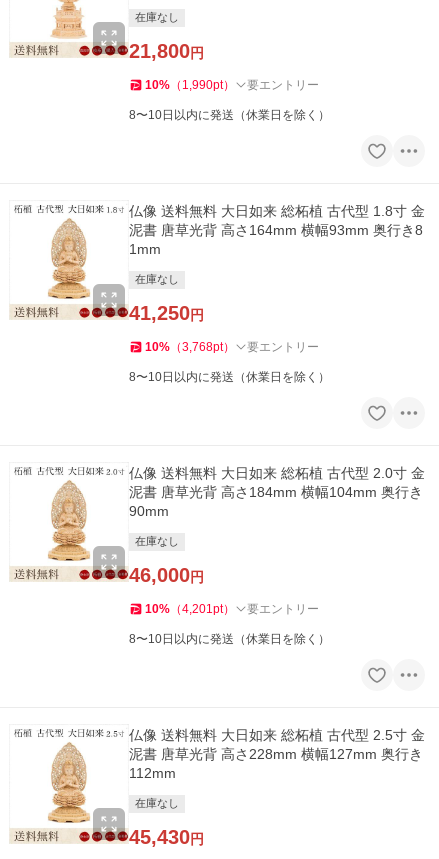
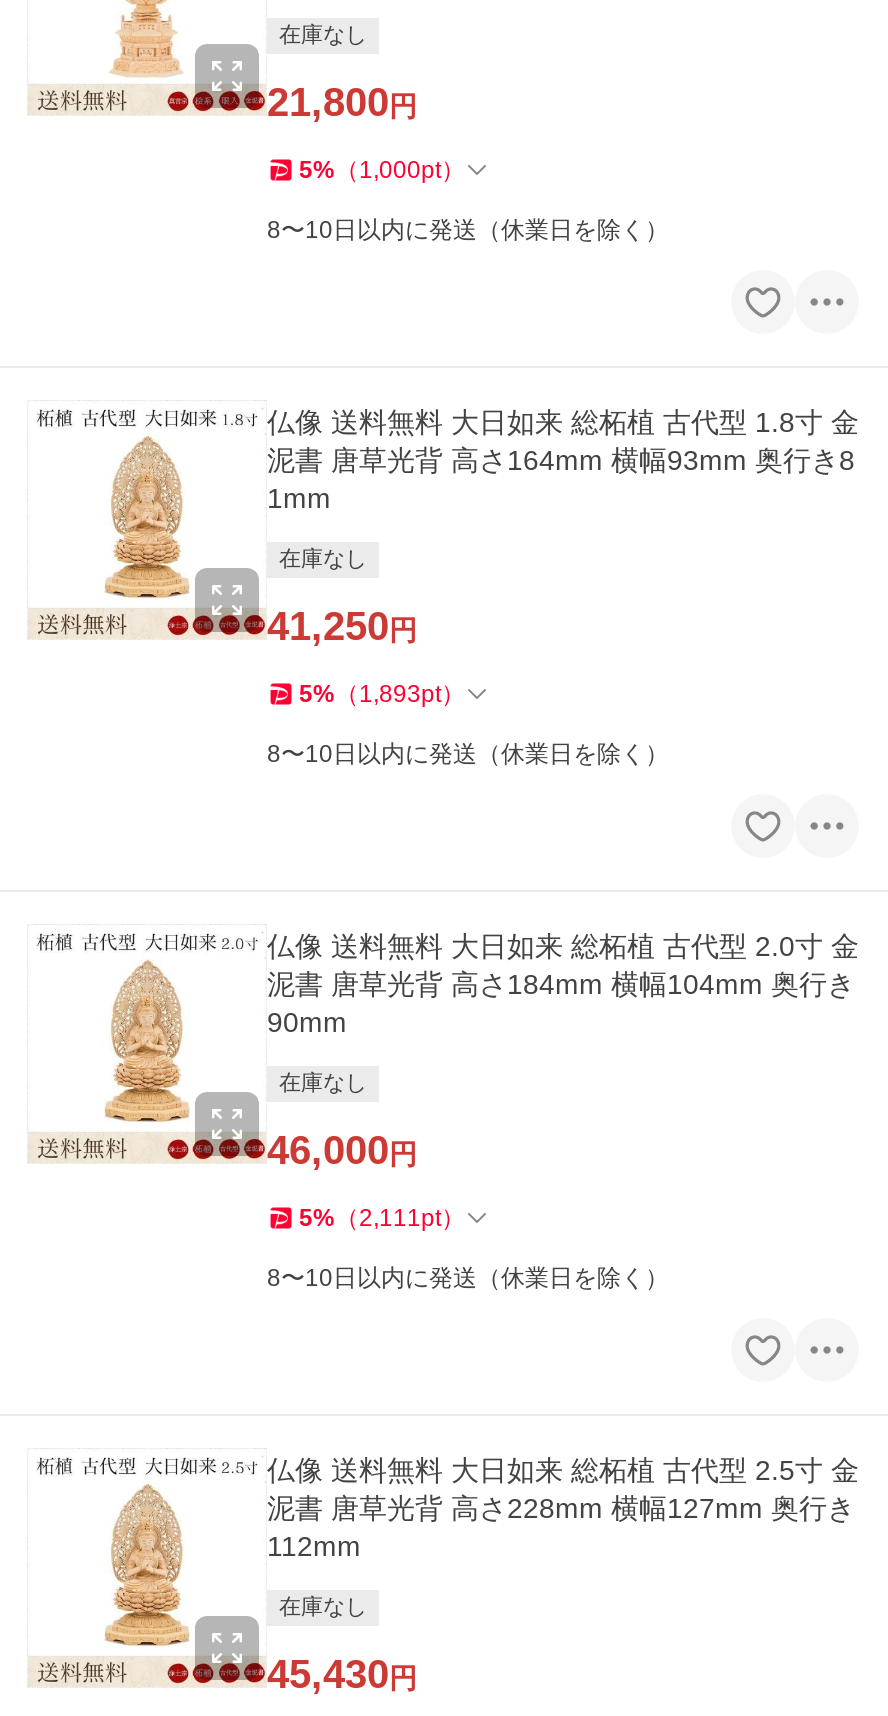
- 10%（1,990pt）
- 要エントリー
+ 5%（1,000pt）

- 10%（3,768pt）
- 要エントリー
+ 5%（1,893pt）

- 10%（4,201pt）
- 要エントリー
+ 5%（2,111pt）
